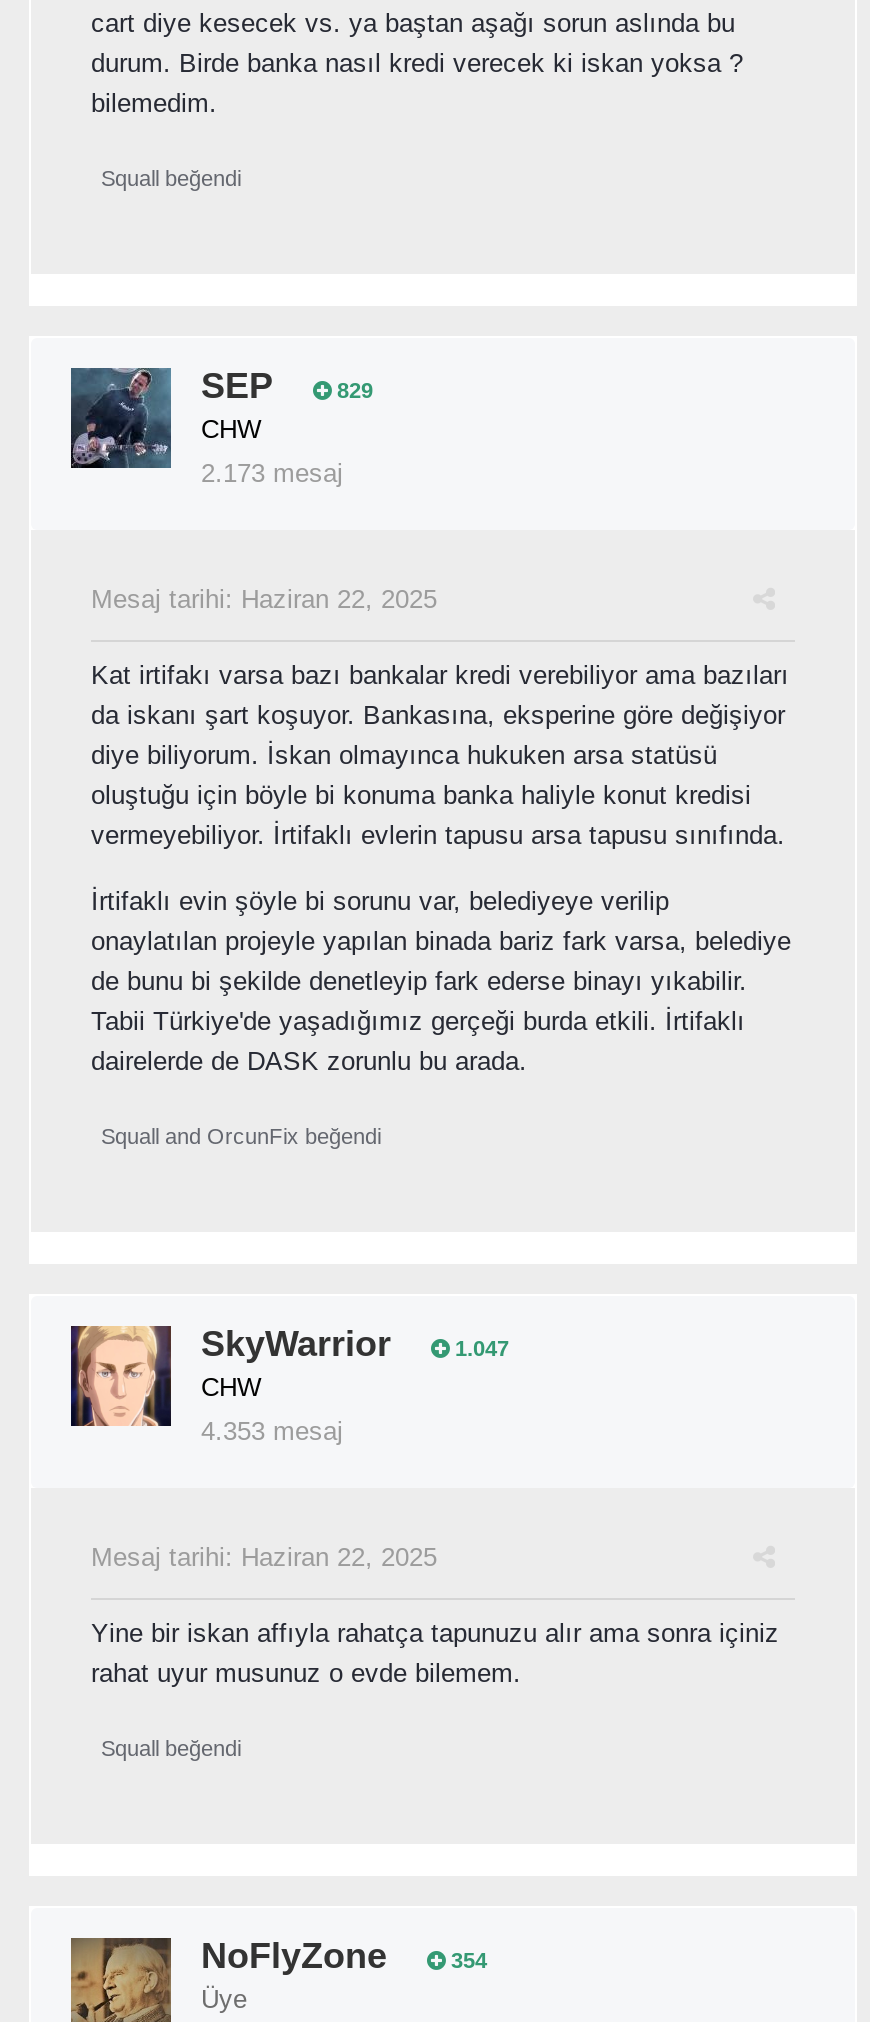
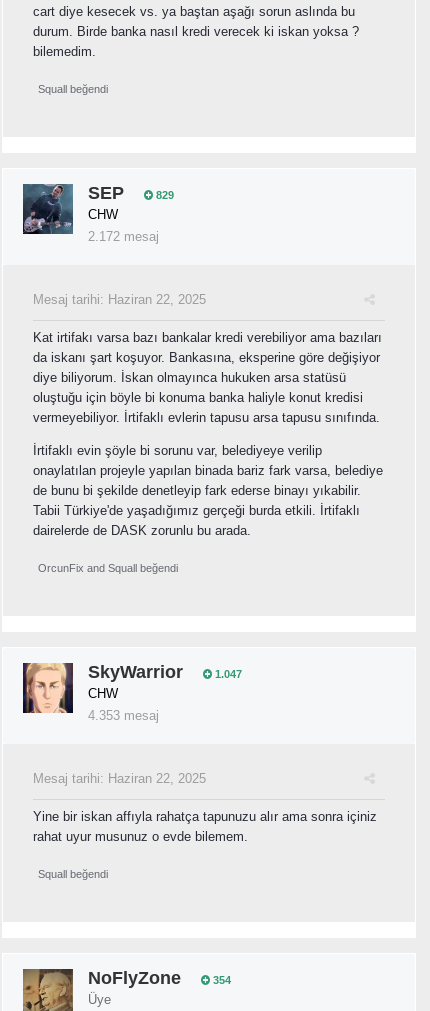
- 2.173 mesaj
+ 2.172 mesaj

- Squall and OrcunFix beğendi
+ OrcunFix and Squall beğendi
